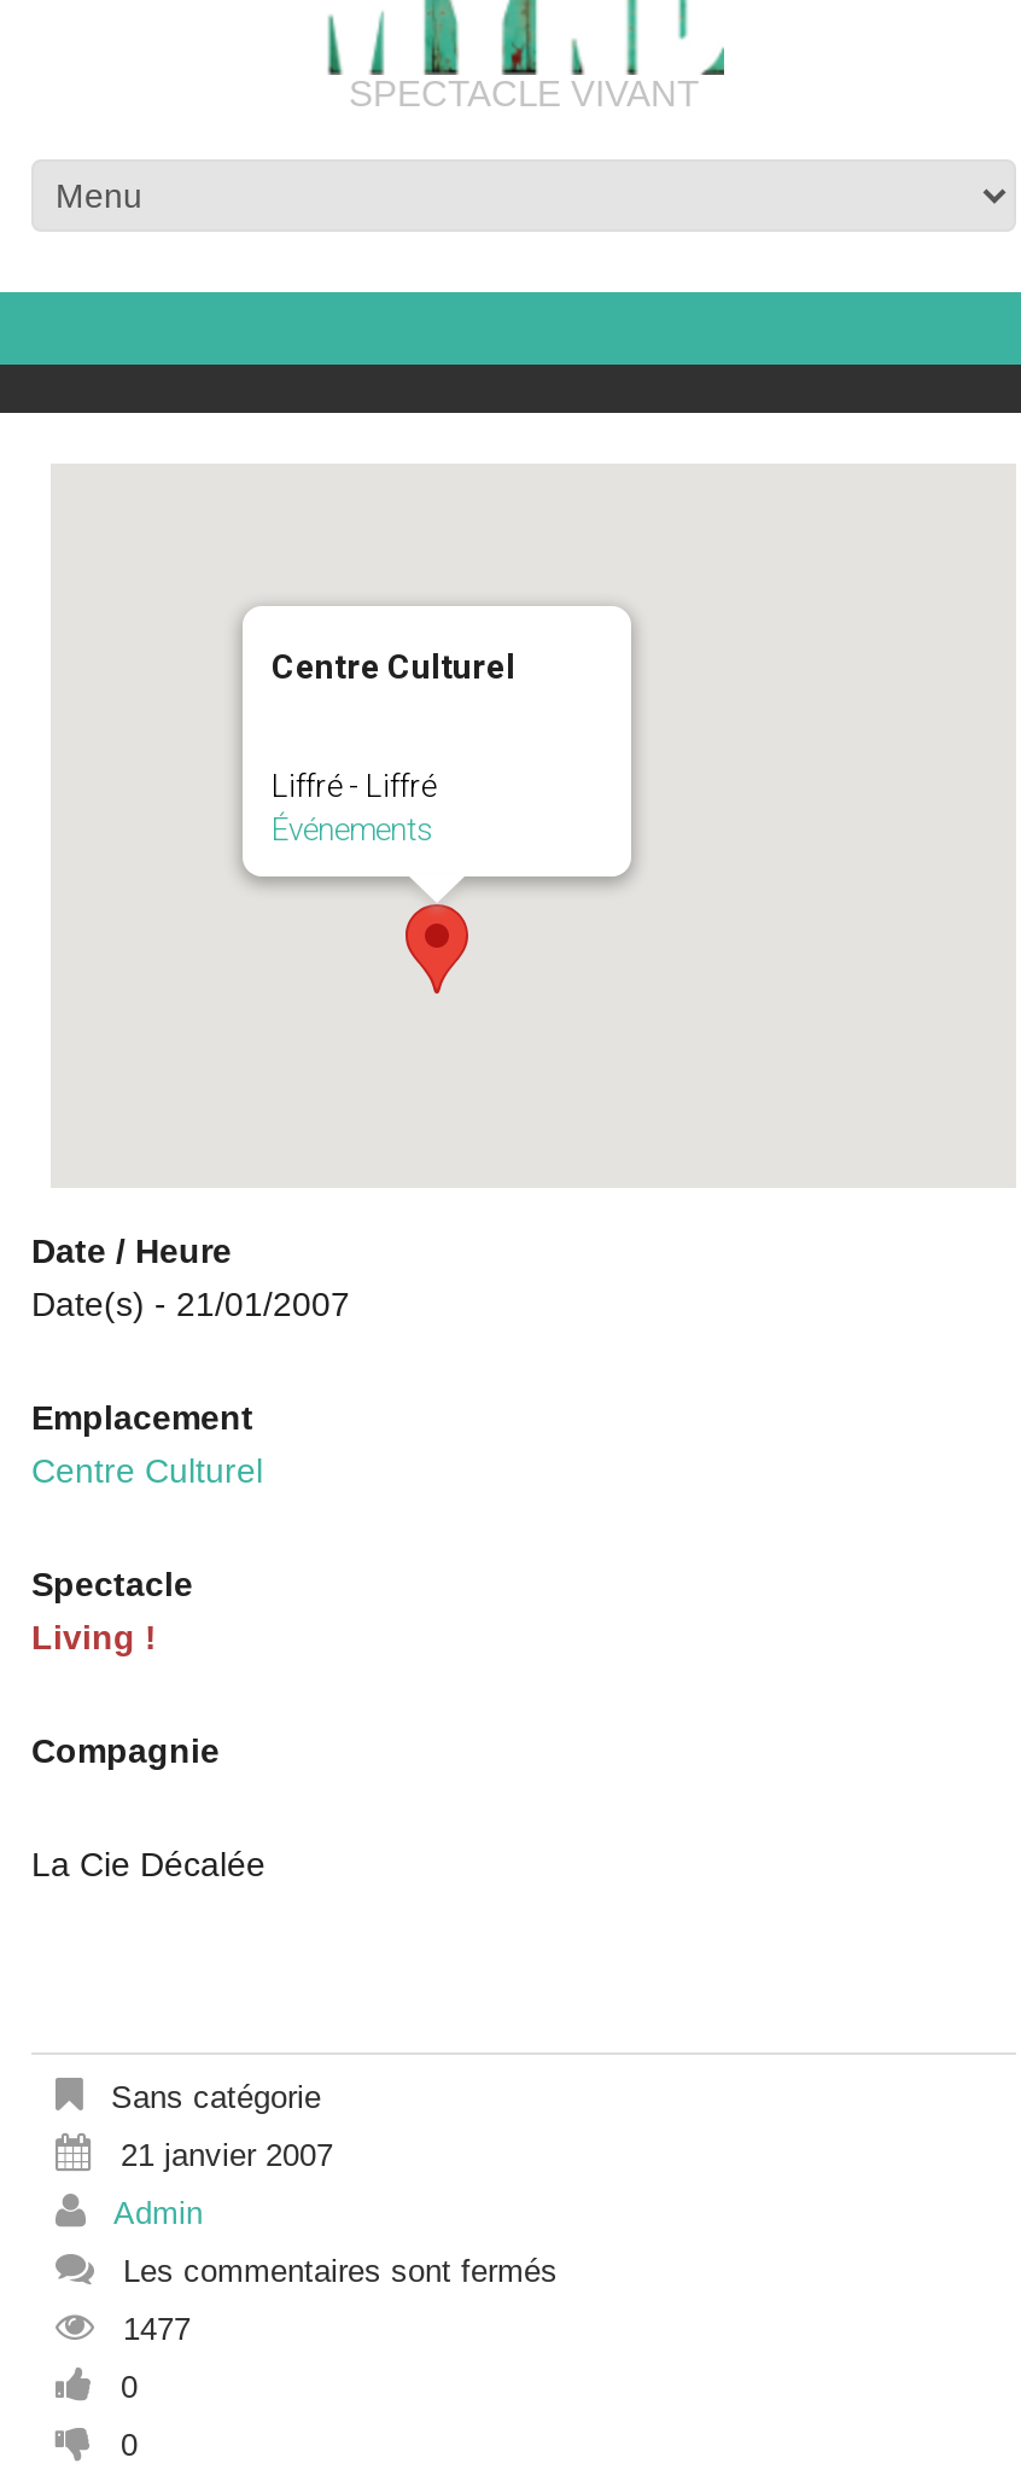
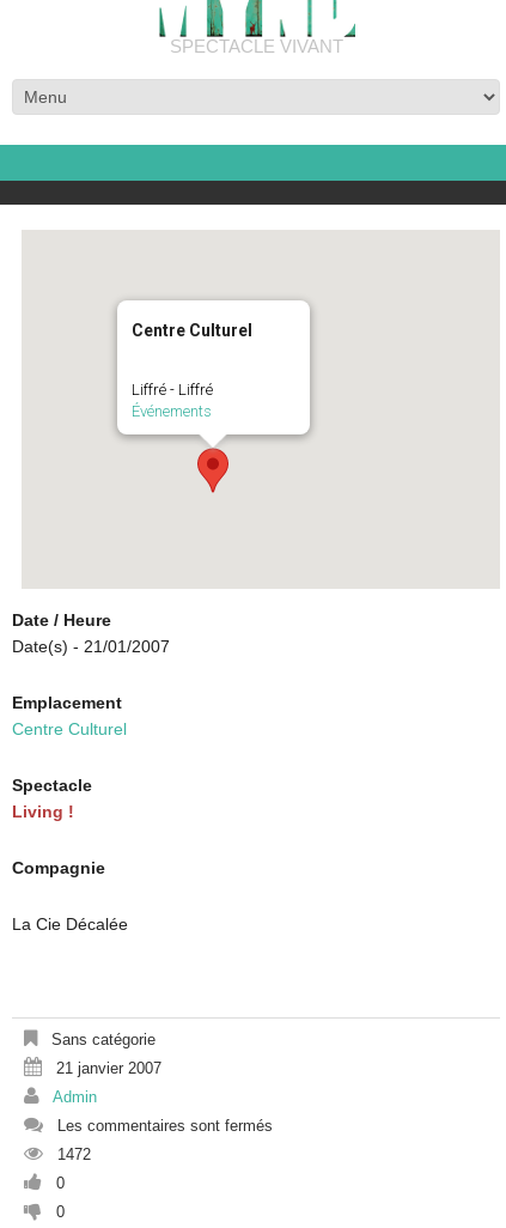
- 1477
+ 1472
